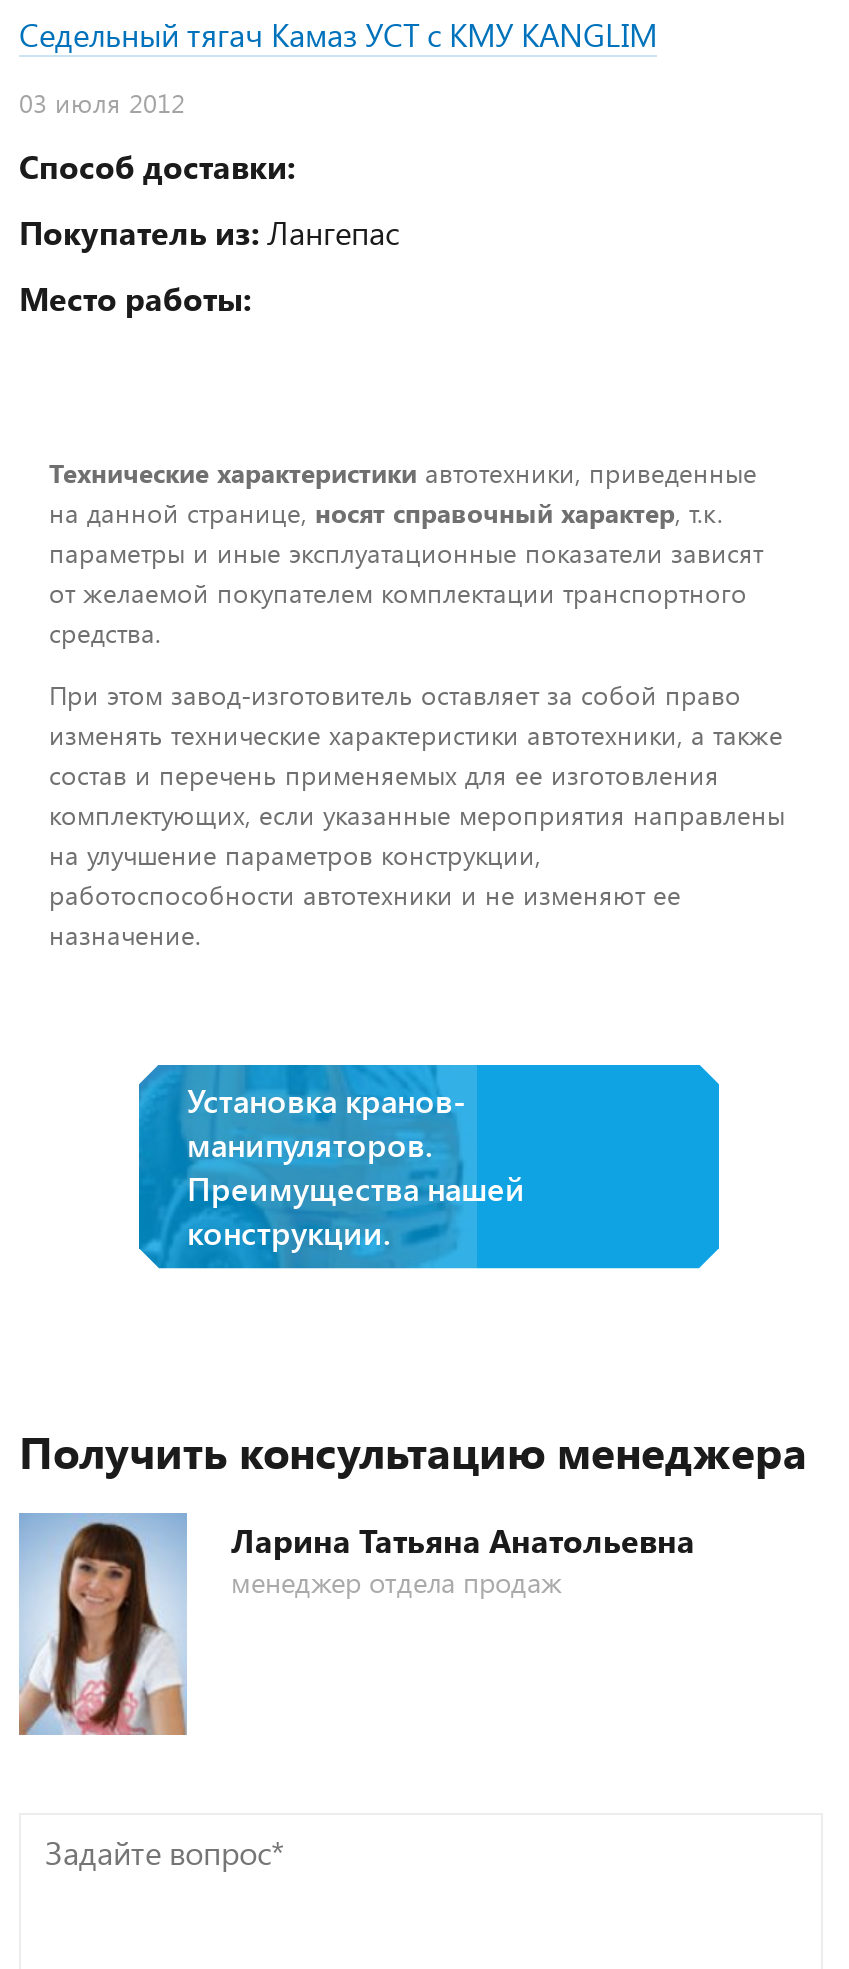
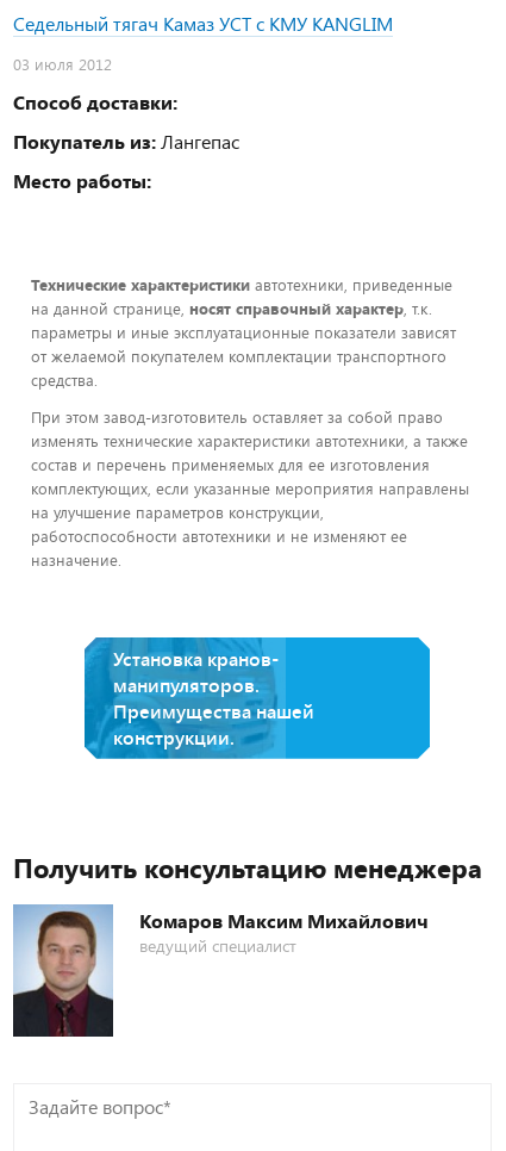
- [image]
- Ларина Татьяна Анатольевна
- менеджер отдела продаж
+ [image]
+ Комаров Максим Михайлович
+ ведущий специалист
